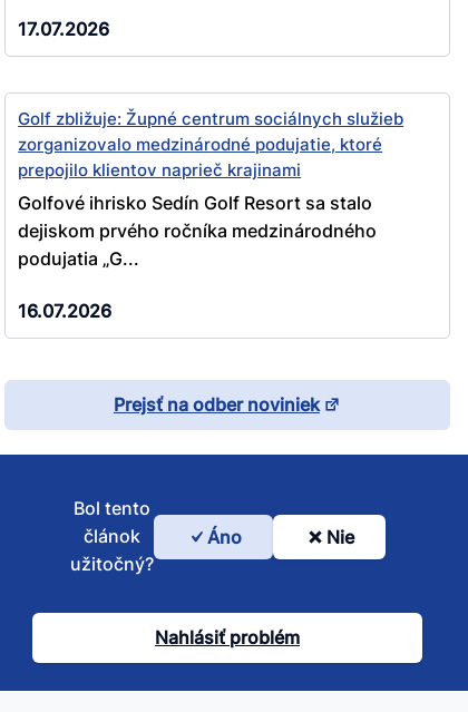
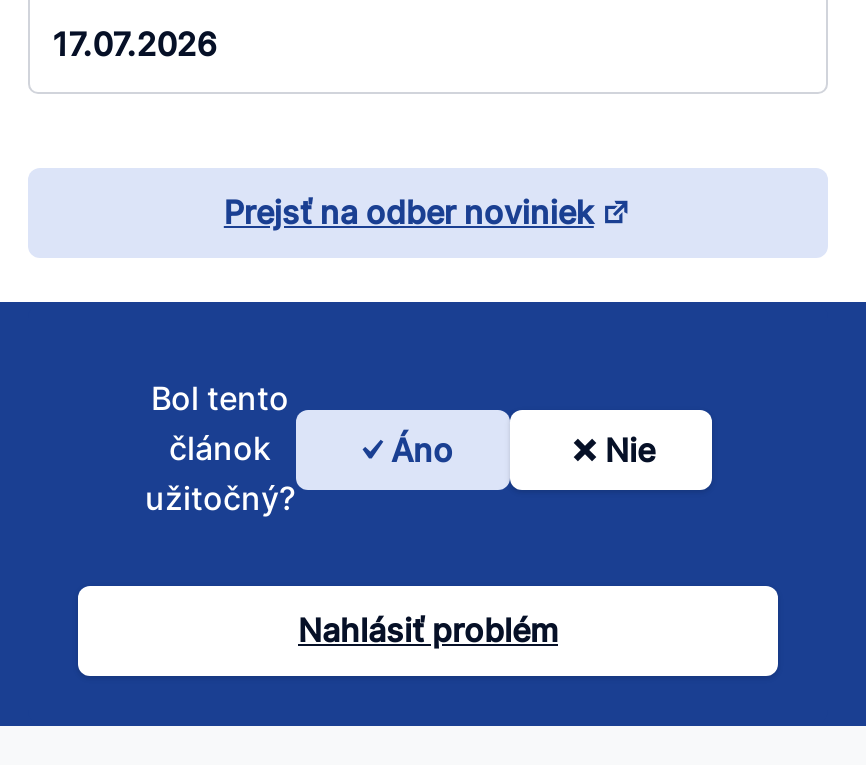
- Golf zbližuje: Župné centrum sociálnych služieb
- zorganizovalo medzinárodné podujatie, ktoré
- prepojilo klientov naprieč krajinami
- Golfové ihrisko Sedín Golf Resort sa stalo
- dejiskom prvého ročníka medzinárodného
- podujatia „G...
- 16.07.2026
